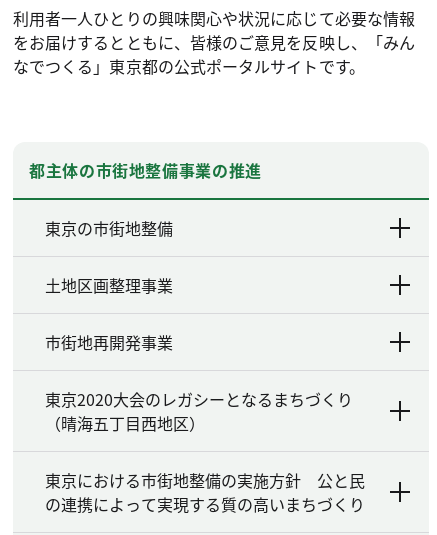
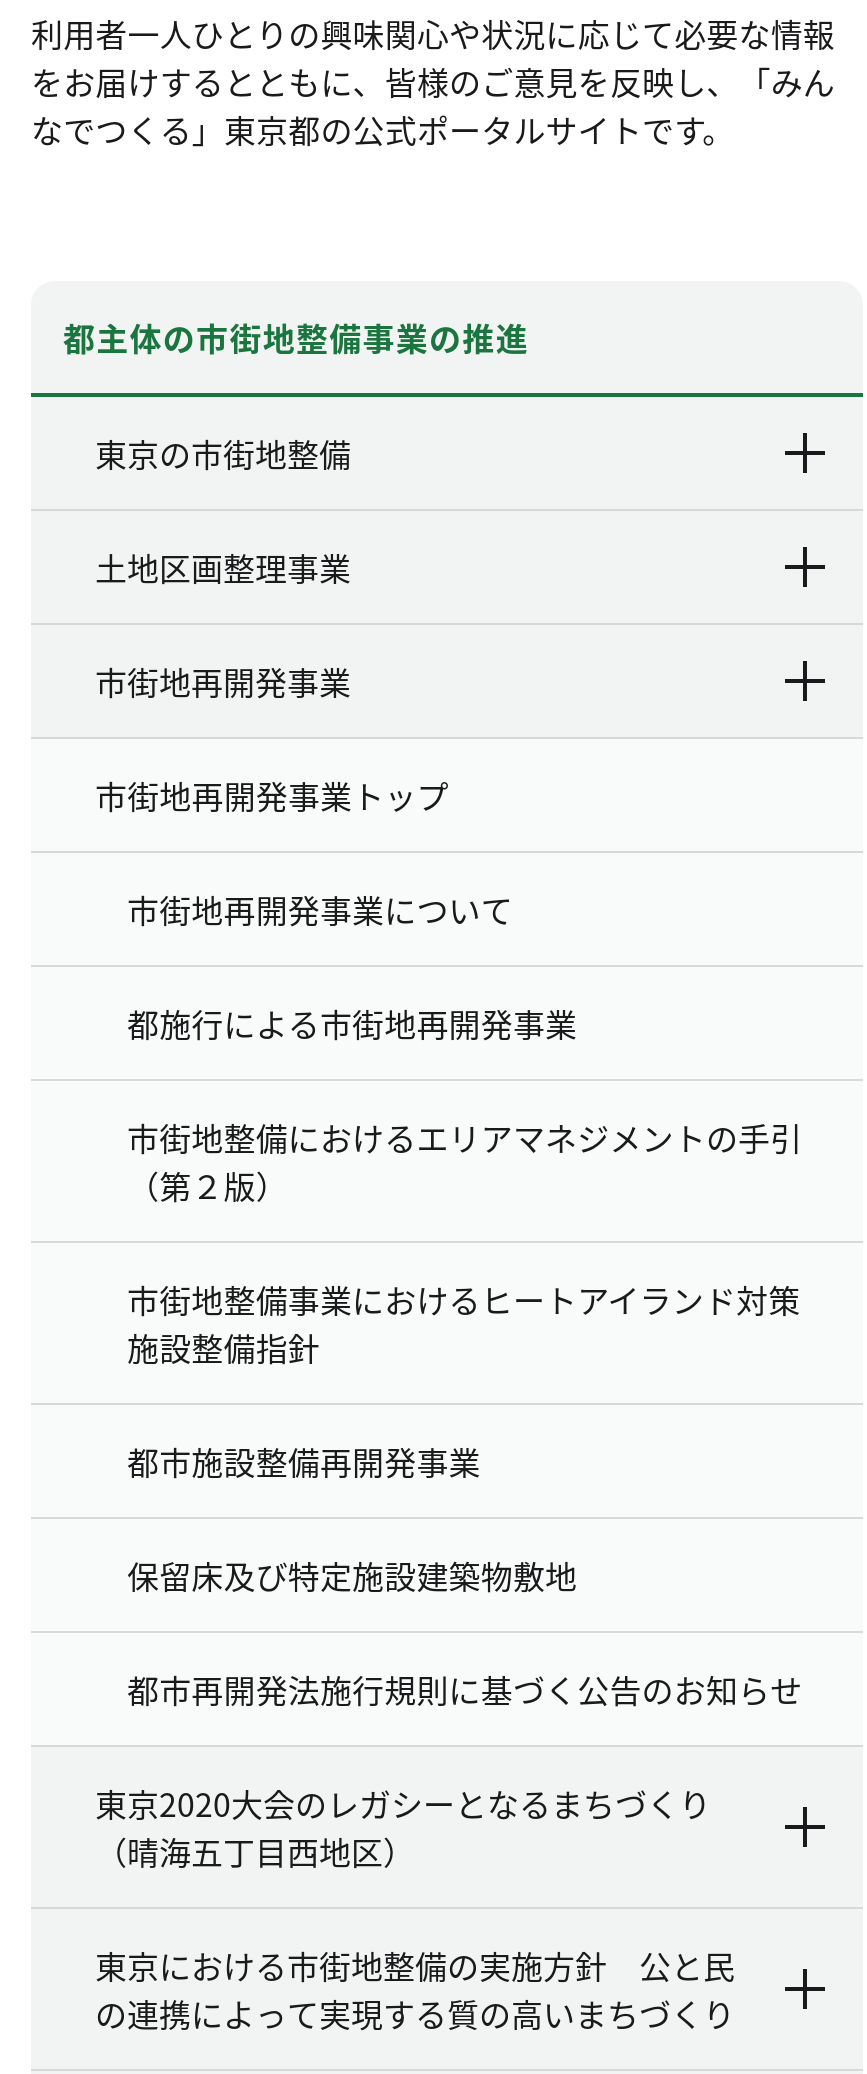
+ 市街地再開発事業トップ
+ 市街地再開発事業について
+ 都施行による市街地再開発事業
+ 市街地整備におけるエリアマネジメントの手引
+ （第２版）
+ 市街地整備事業におけるヒートアイランド対策
+ 施設整備指針
+ 都市施設整備再開発事業
+ 保留床及び特定施設建築物敷地
+ 都市再開発法施行規則に基づく公告のお知らせ
